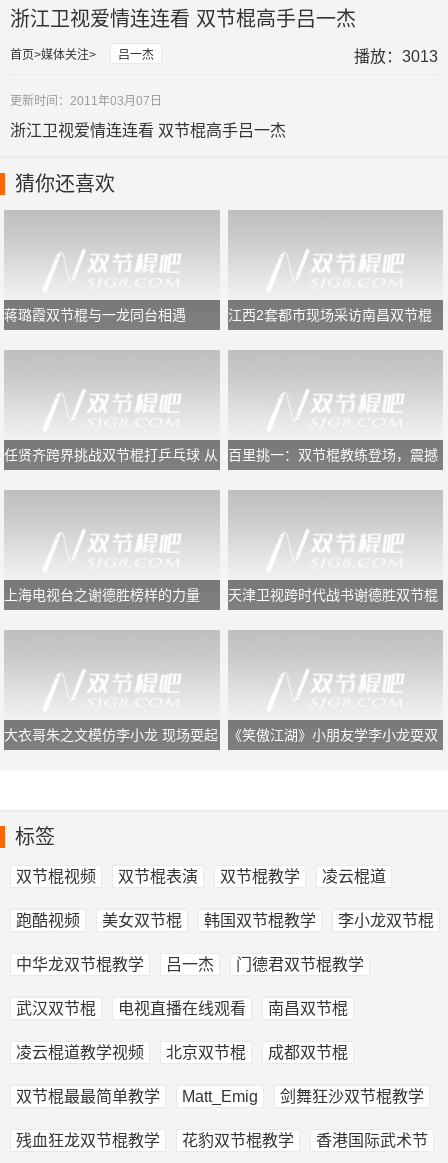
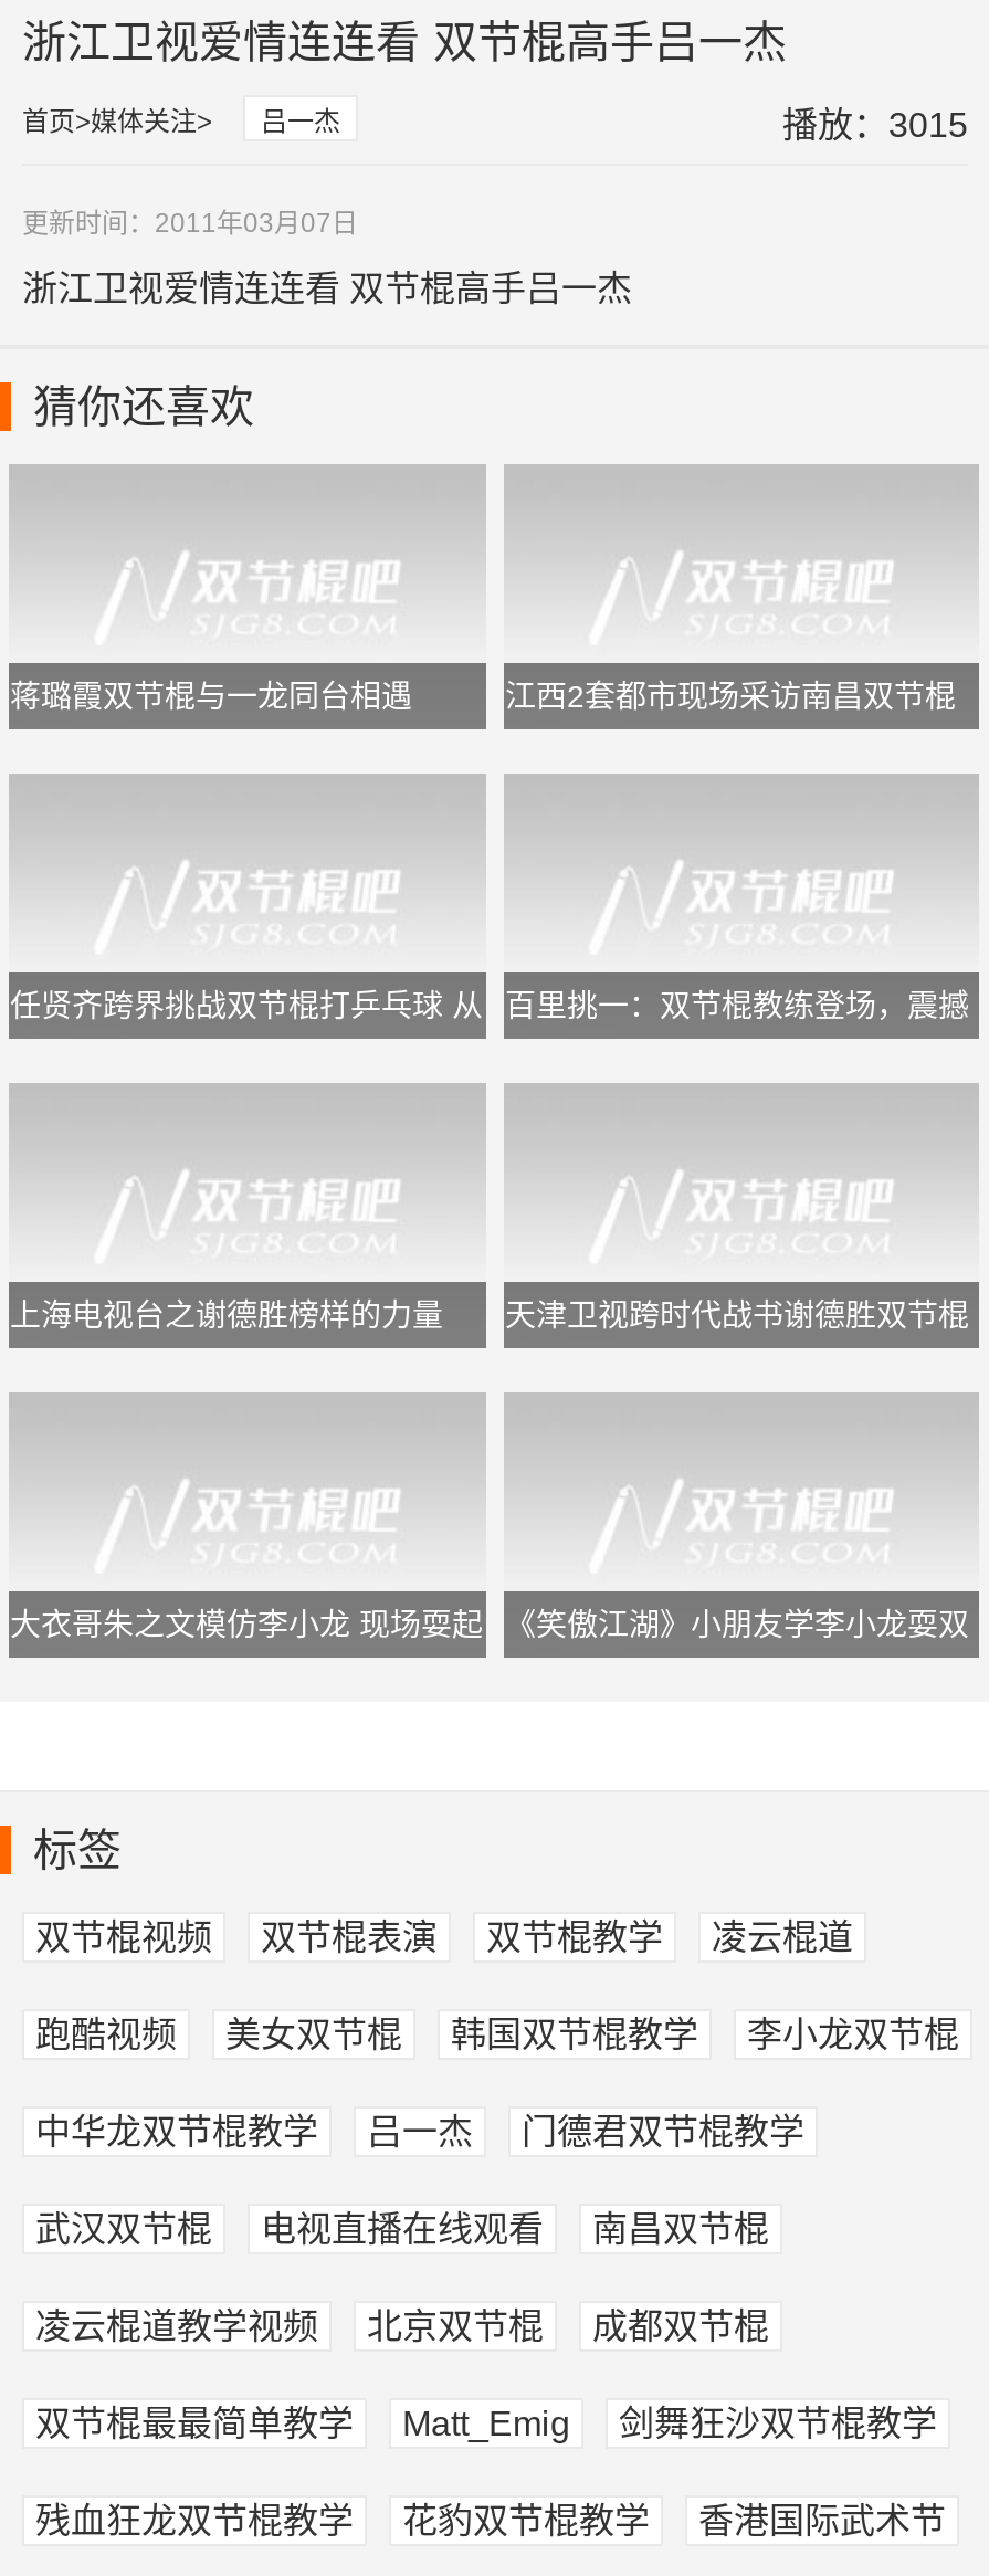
- 播放：3013
+ 播放：3015
